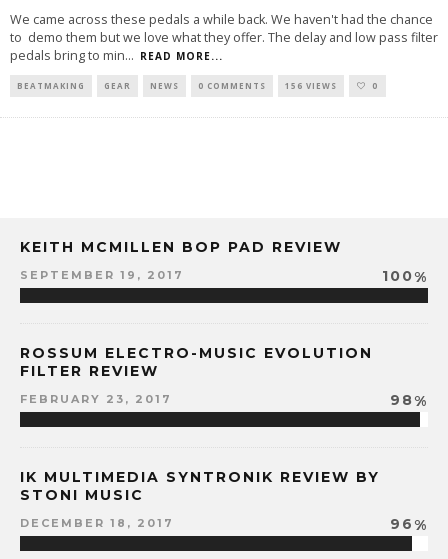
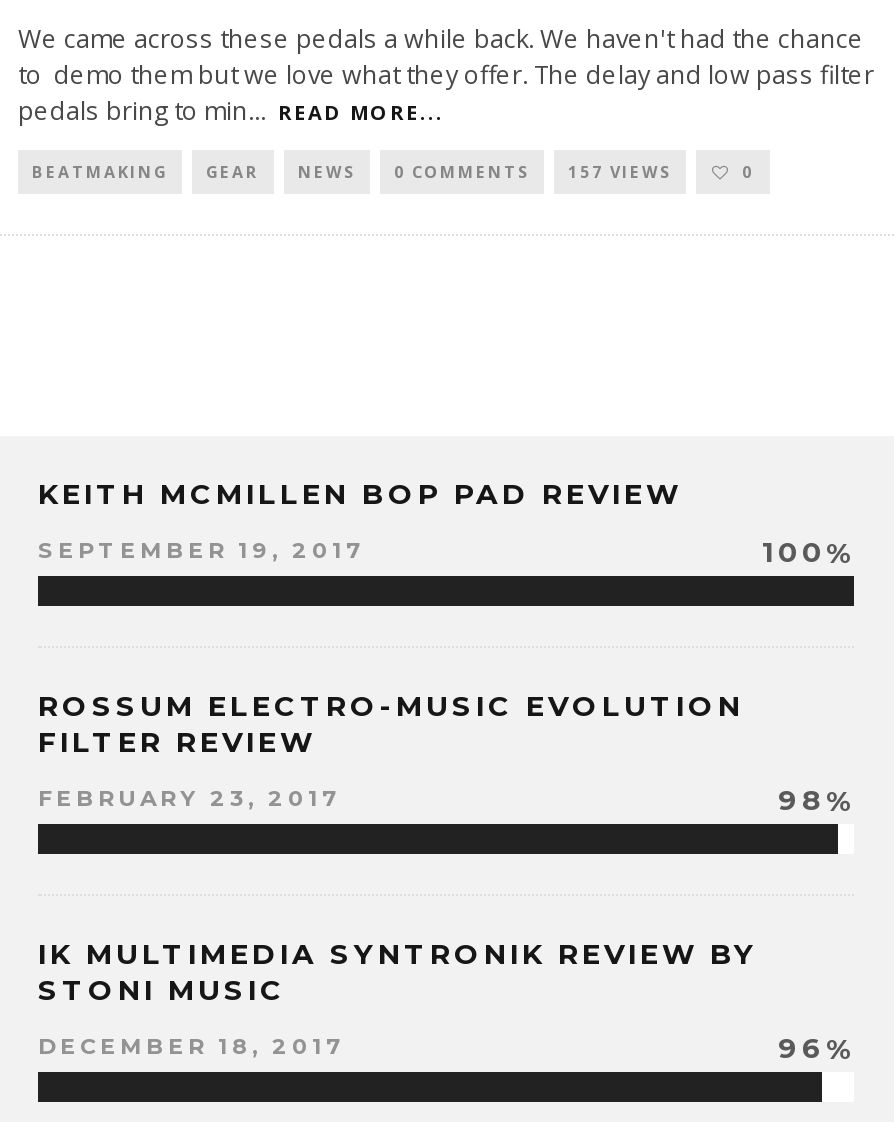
- BEATMAKING GEAR NEWS 0 COMMENTS 156 VIEWS
+ BEATMAKING GEAR NEWS 0 COMMENTS 157 VIEWS
